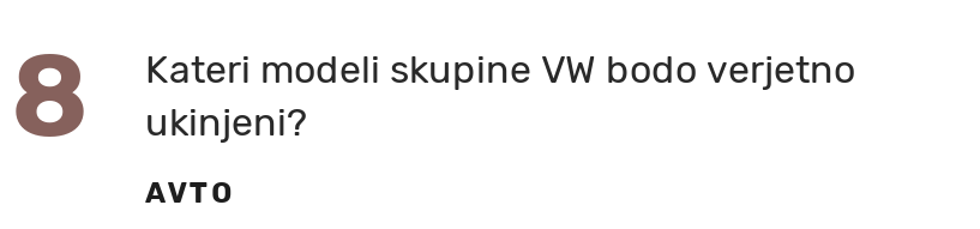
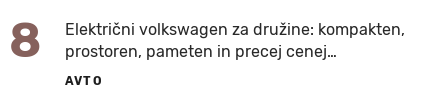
- Kateri modeli skupine VW bodo verjetno
- ukinjeni?
+ Električni volkswagen za družine: kompakten,
+ prostoren, pameten in precej cenej…
